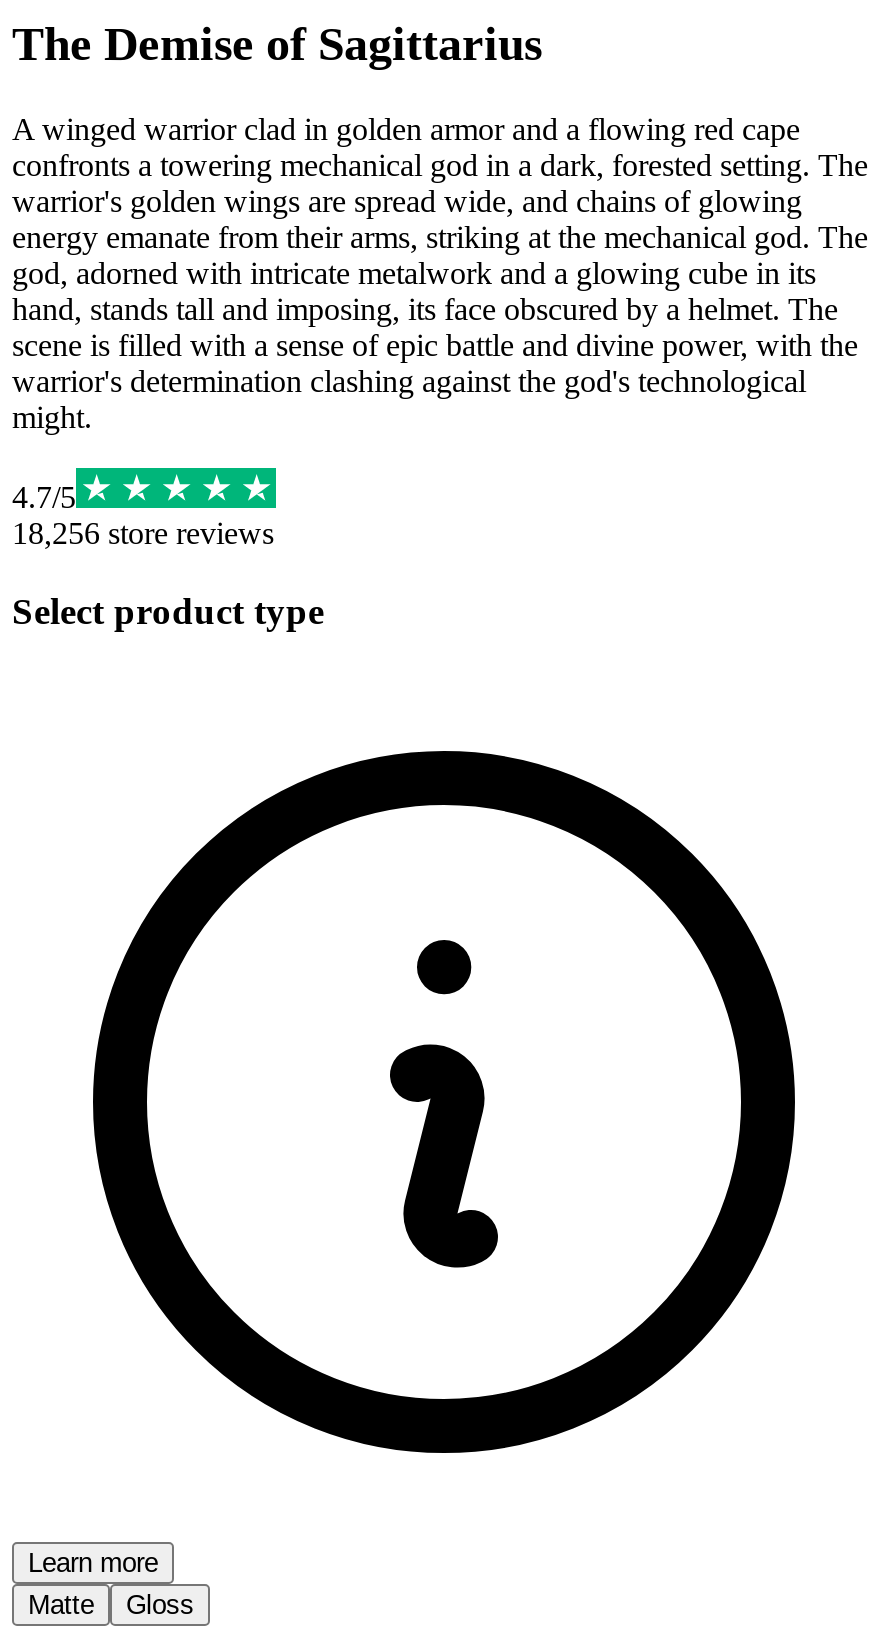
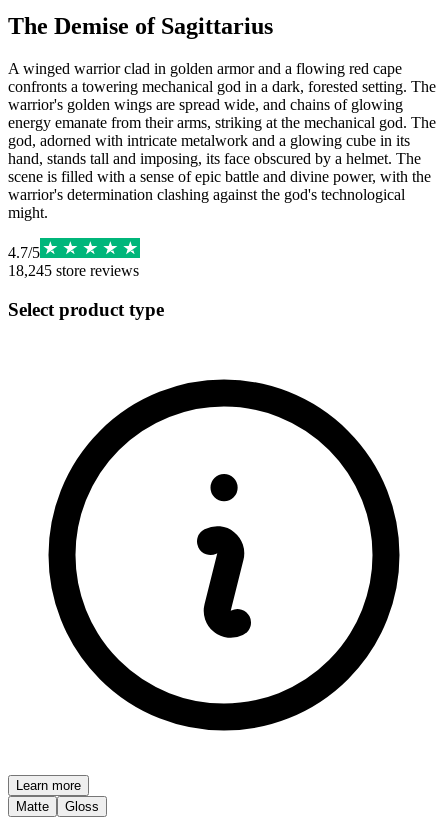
- 18,256 store reviews
+ 18,245 store reviews
